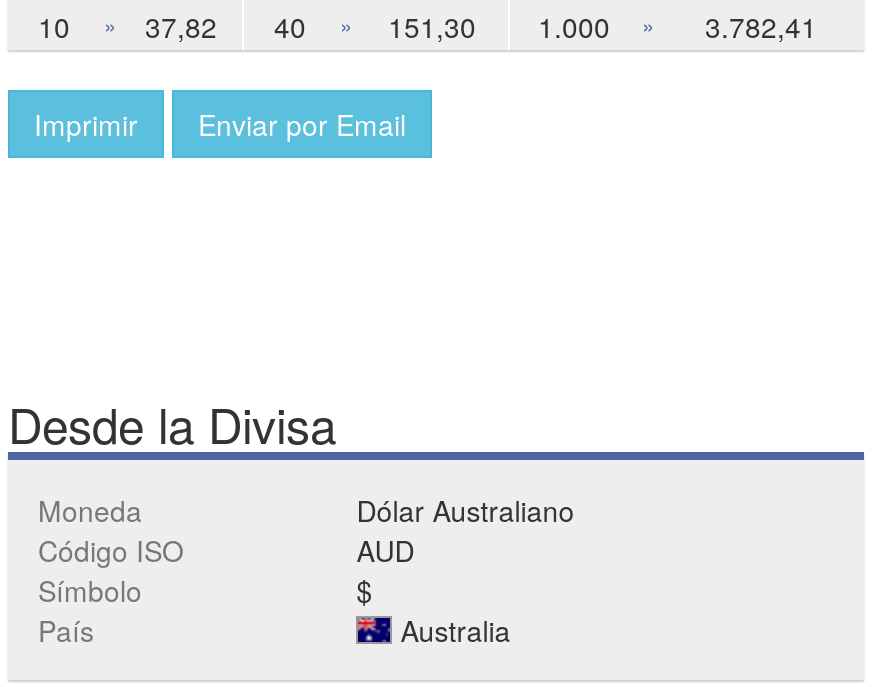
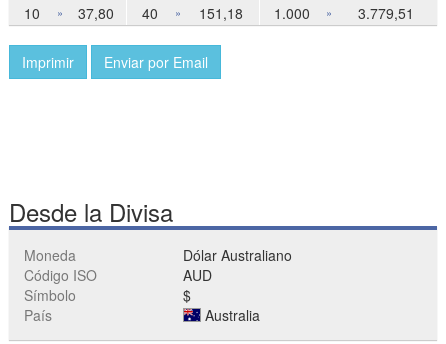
- 37,82
+ 37,80

- 151,30
+ 151,18

- 3.782,41
+ 3.779,51
